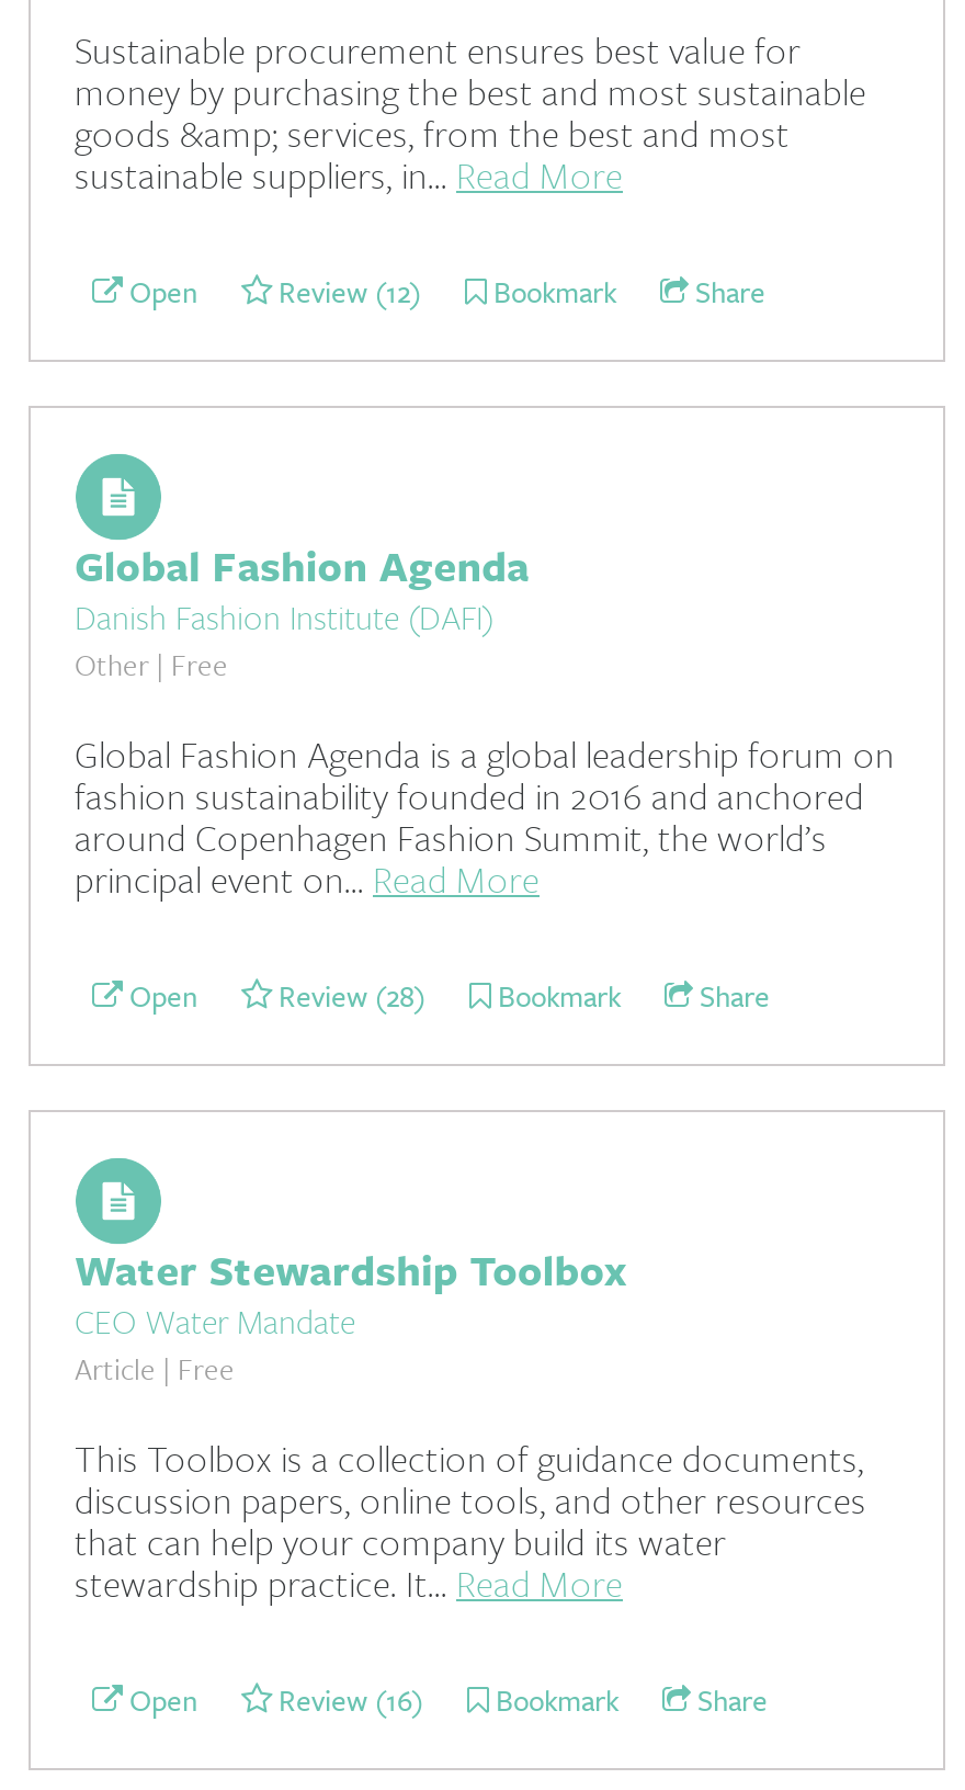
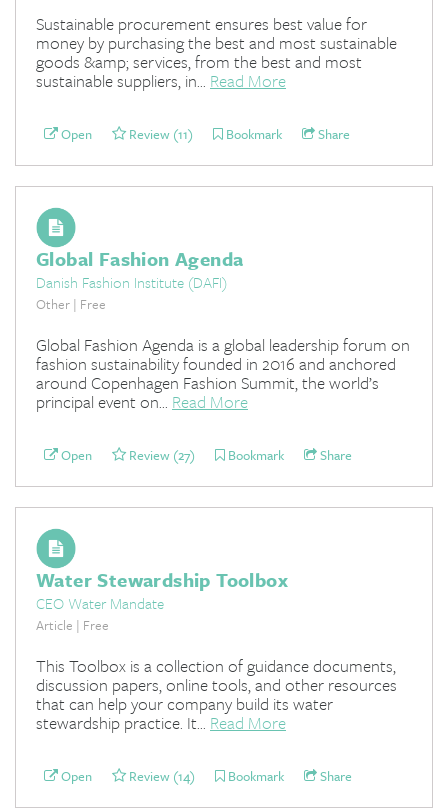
- Open Review (12) Bookmark Share
+ Open Review (11) Bookmark Share

- Open Review (28) Bookmark Share
+ Open Review (27) Bookmark Share

- Open Review (16) Bookmark Share
+ Open Review (14) Bookmark Share
